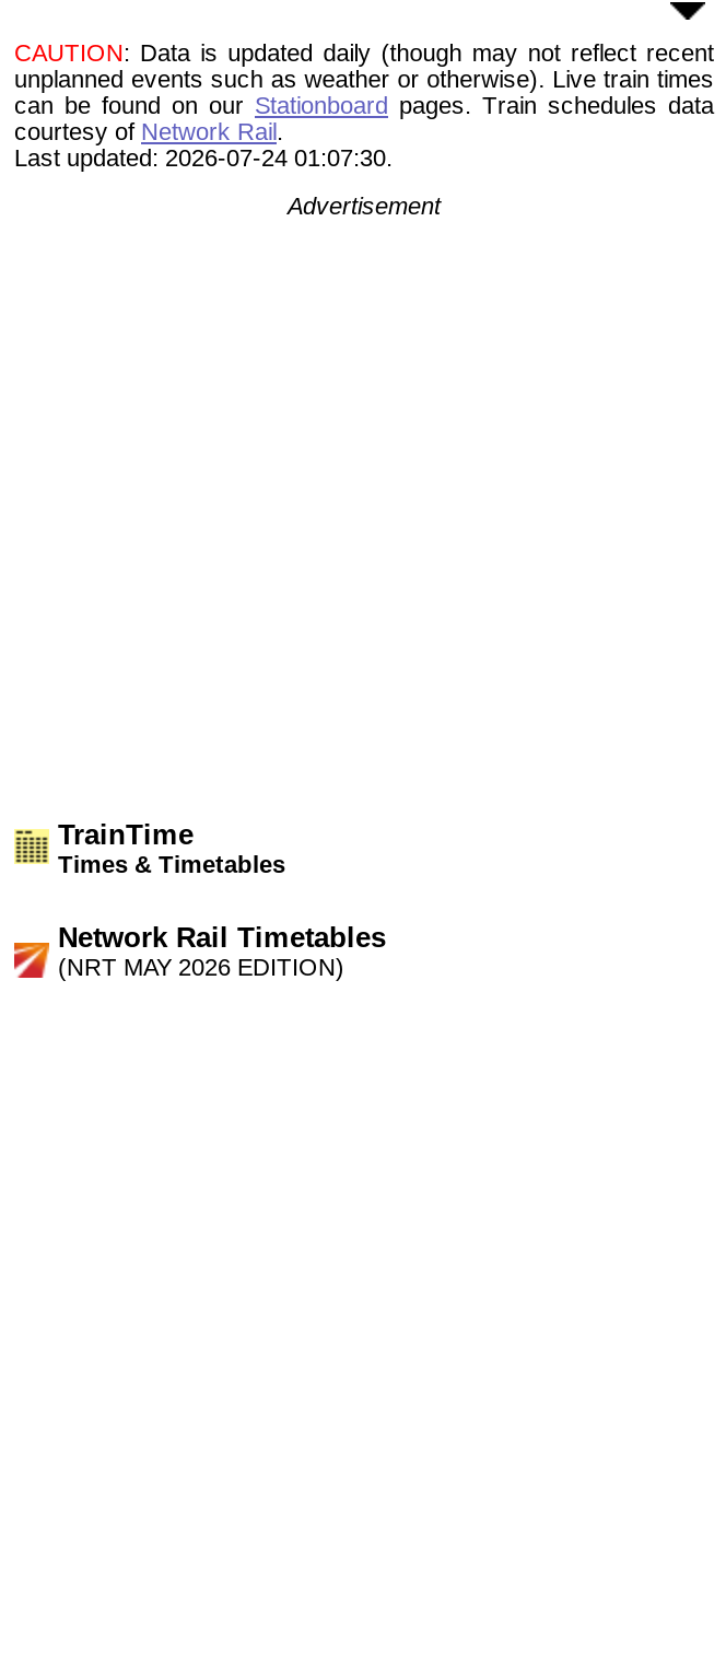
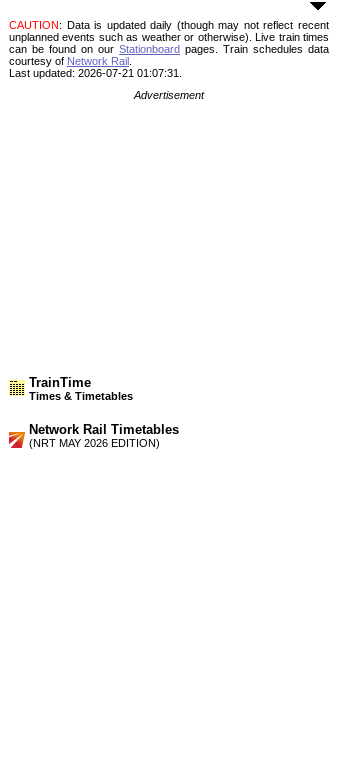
- Last updated: 2026-07-24 01:07:30.
+ Last updated: 2026-07-21 01:07:31.
